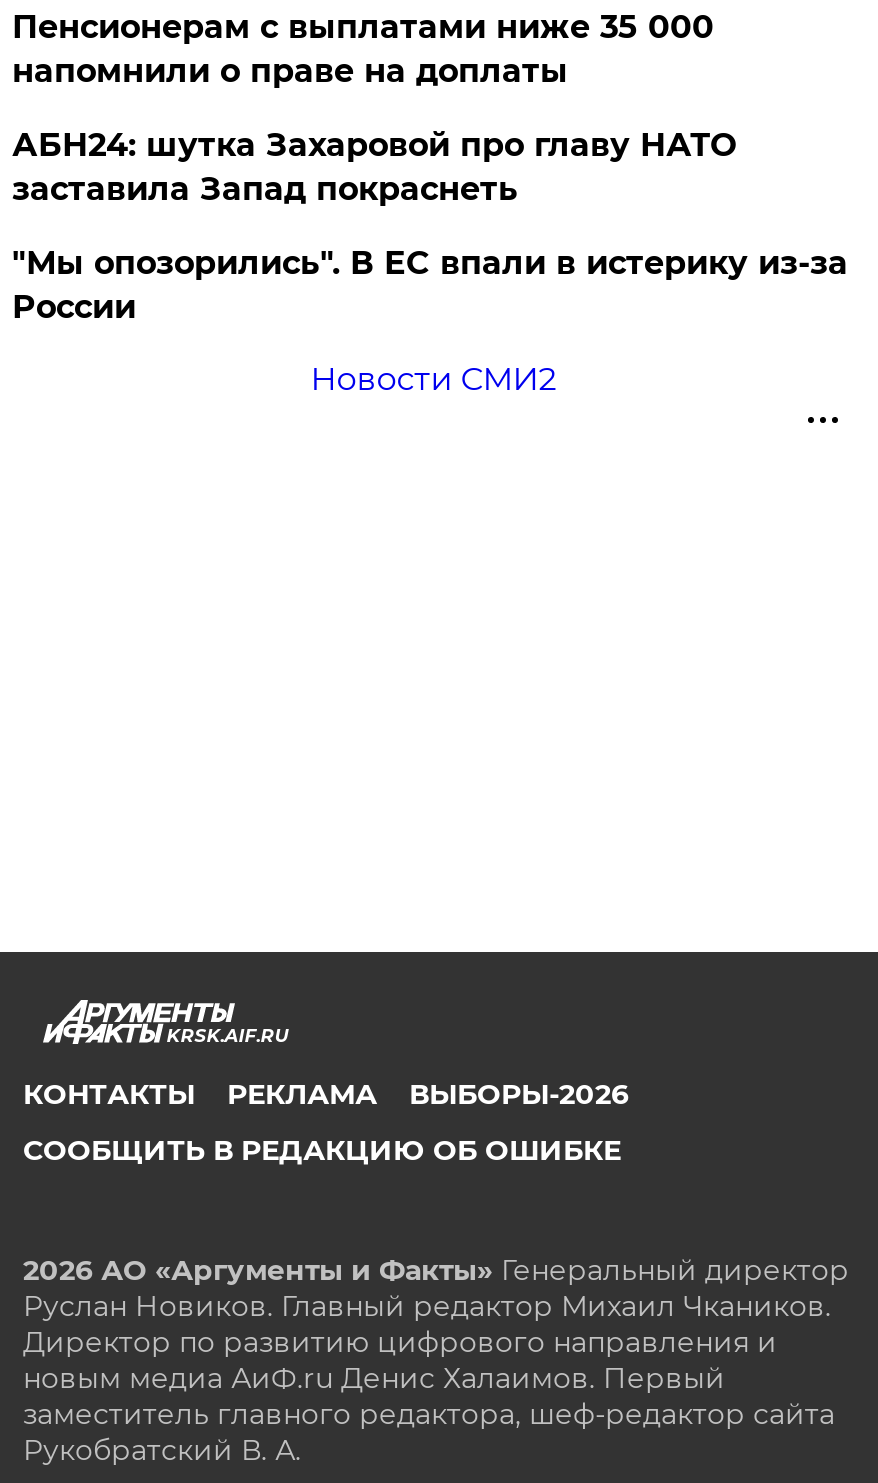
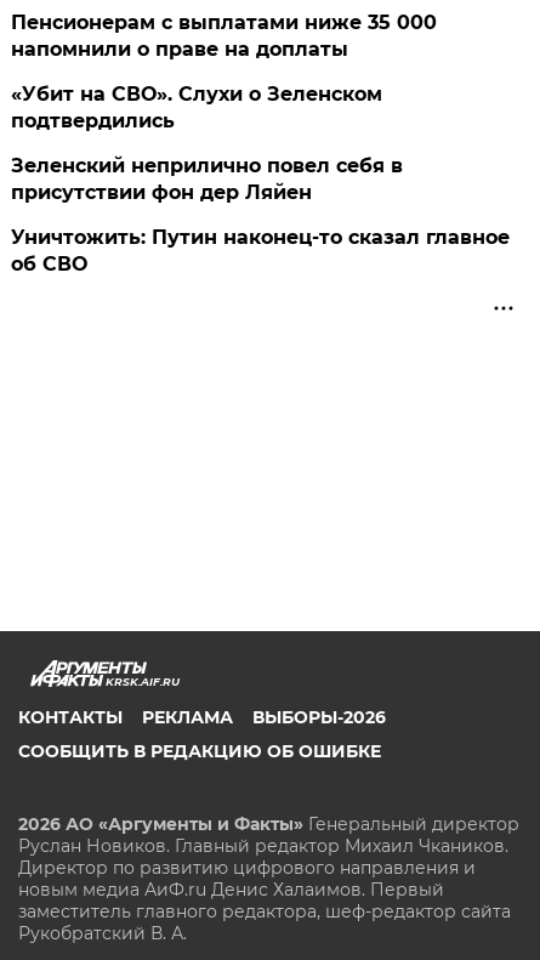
- АБН24: шутка Захаровой про главу НАТО
- заставила Запад покраснеть
+ «Убит на СВО». Слухи о Зеленском
+ подтвердились

- "Мы опозорились". В ЕС впали в истерику из-за
- России
+ Зеленский неприлично повел cебя в
+ присутствии фон дер Ляйен

- Новости СМИ2
+ Уничтожить: Путин наконец-то сказал главное
+ об СВО
